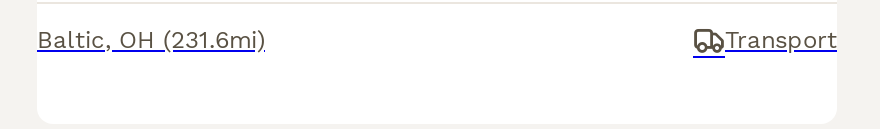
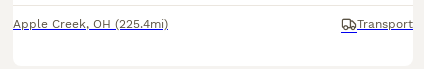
- Baltic, OH (231.6mi)
+ Apple Creek, OH (225.4mi)
